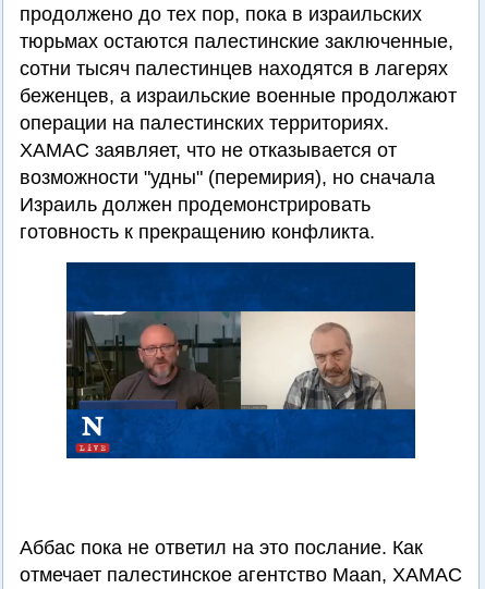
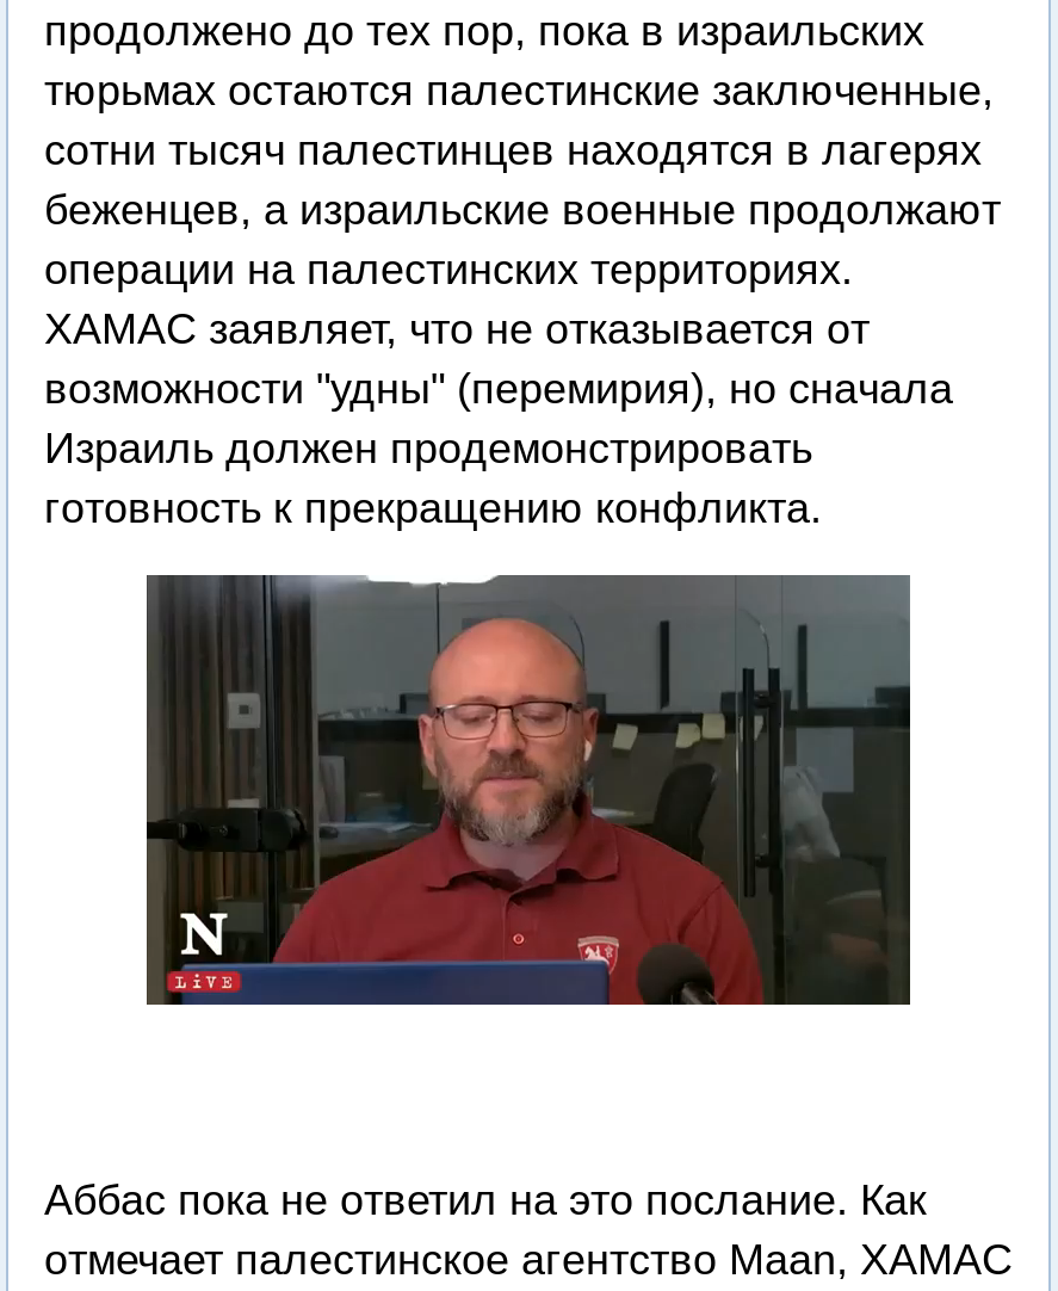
- [image]
+ [image]
